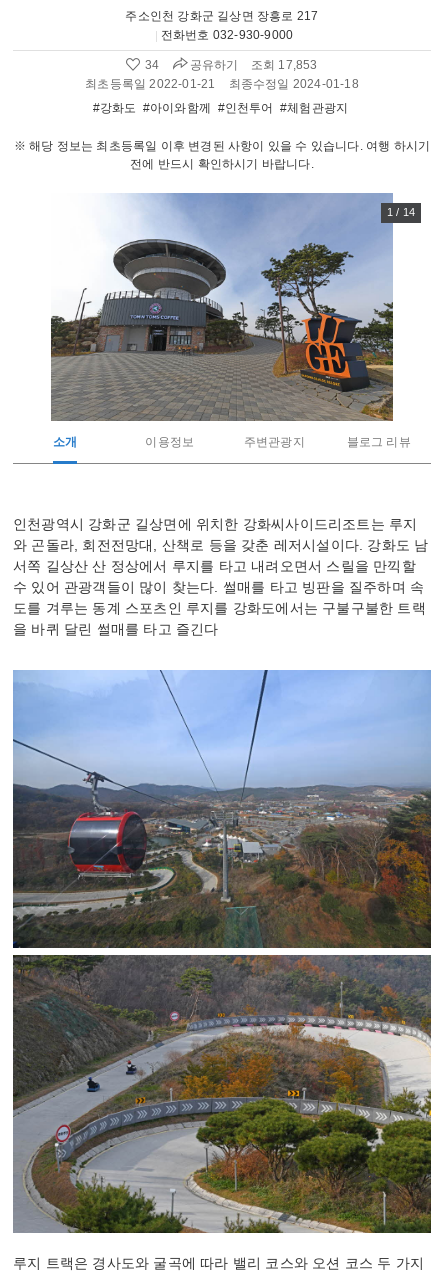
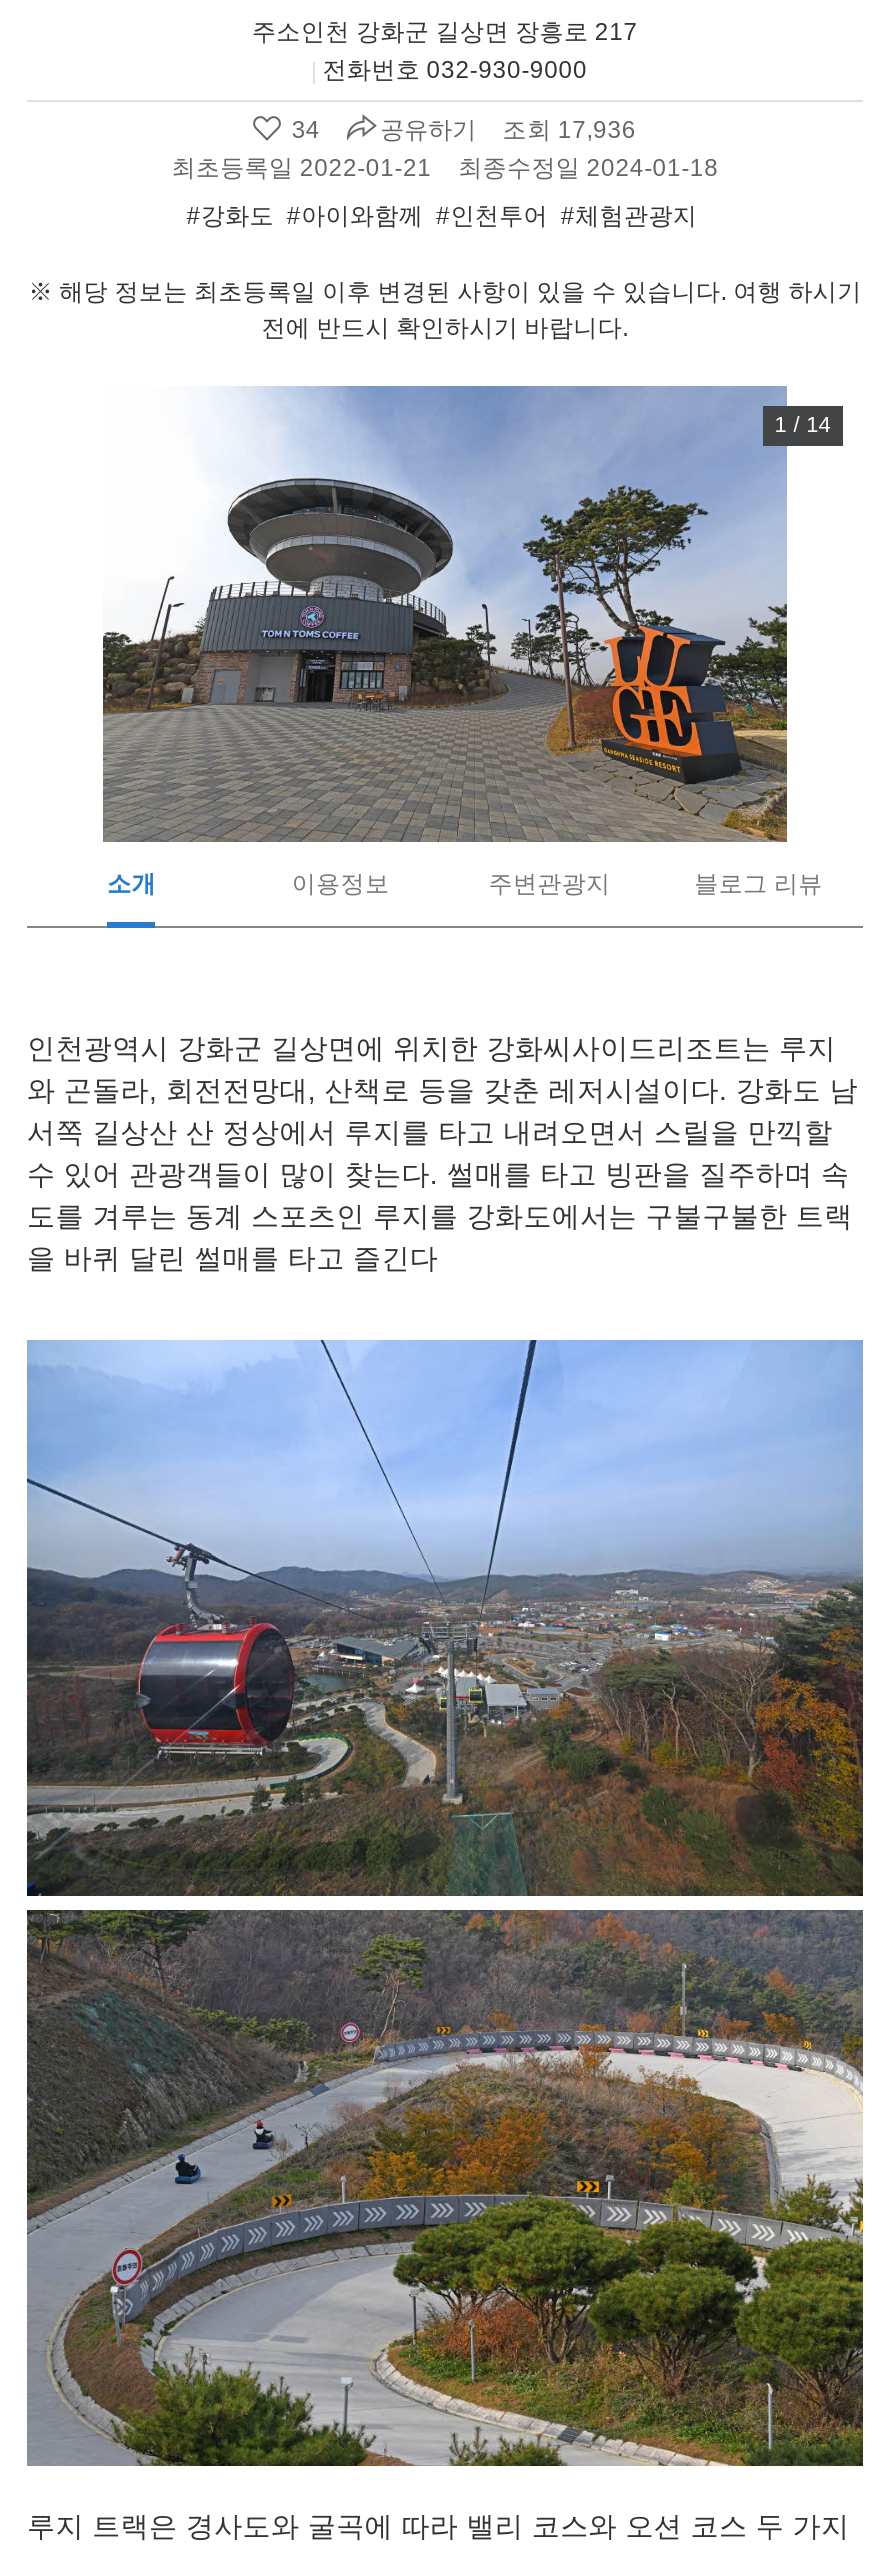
- 공유하기 조회 17,853
+ 공유하기 조회 17,936
